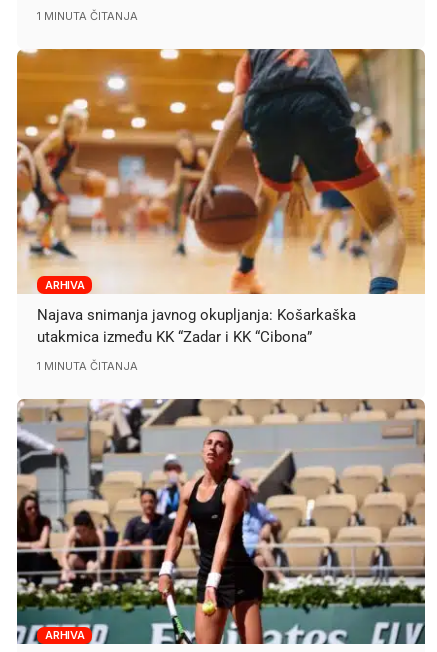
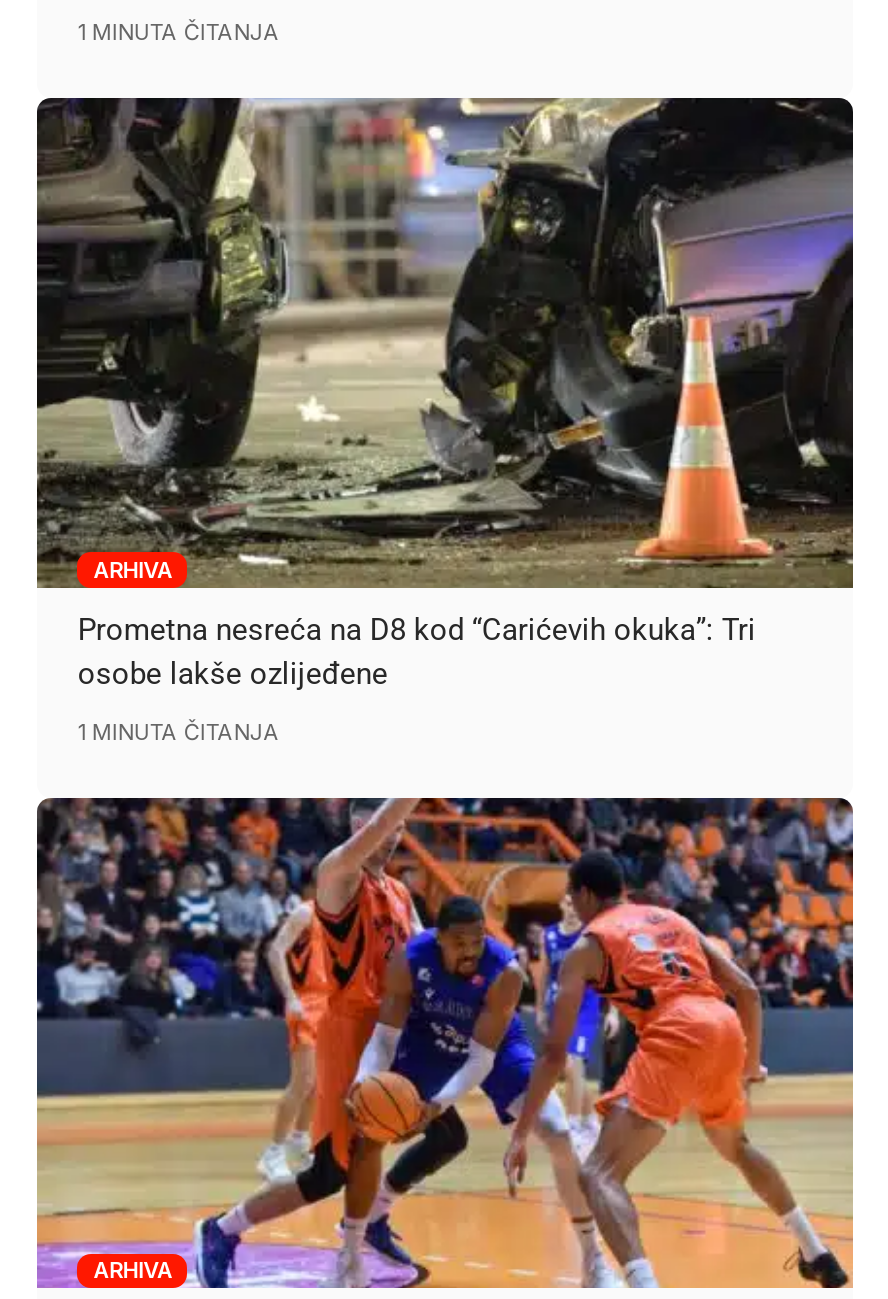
- [image]
- Najava snimanja javnog okupljanja: Košarkaška
- utakmica između KK “Zadar i KK “Cibona”
+ [image]
+ Prometna nesreća na D8 kod “Carićevih okuka”: Tri
+ osobe lakše ozlijeđene

- [image]
+ [image]
